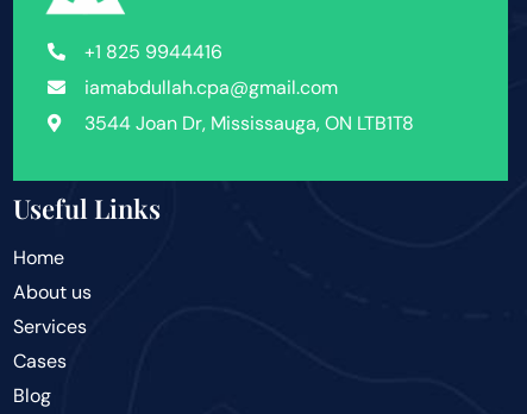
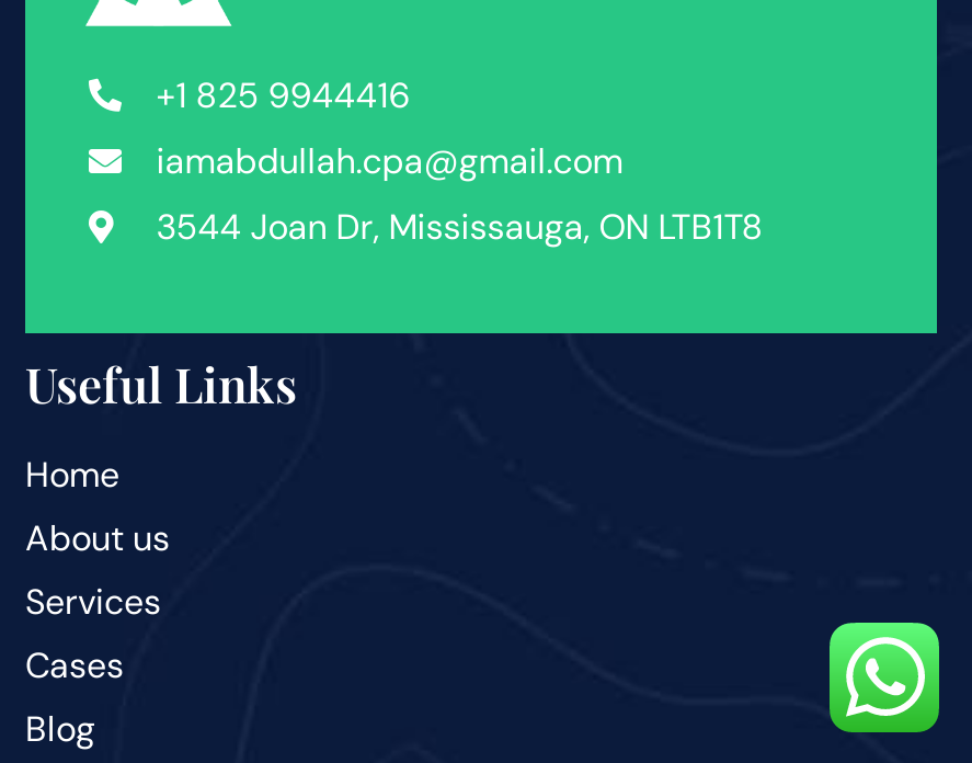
+ [image]
